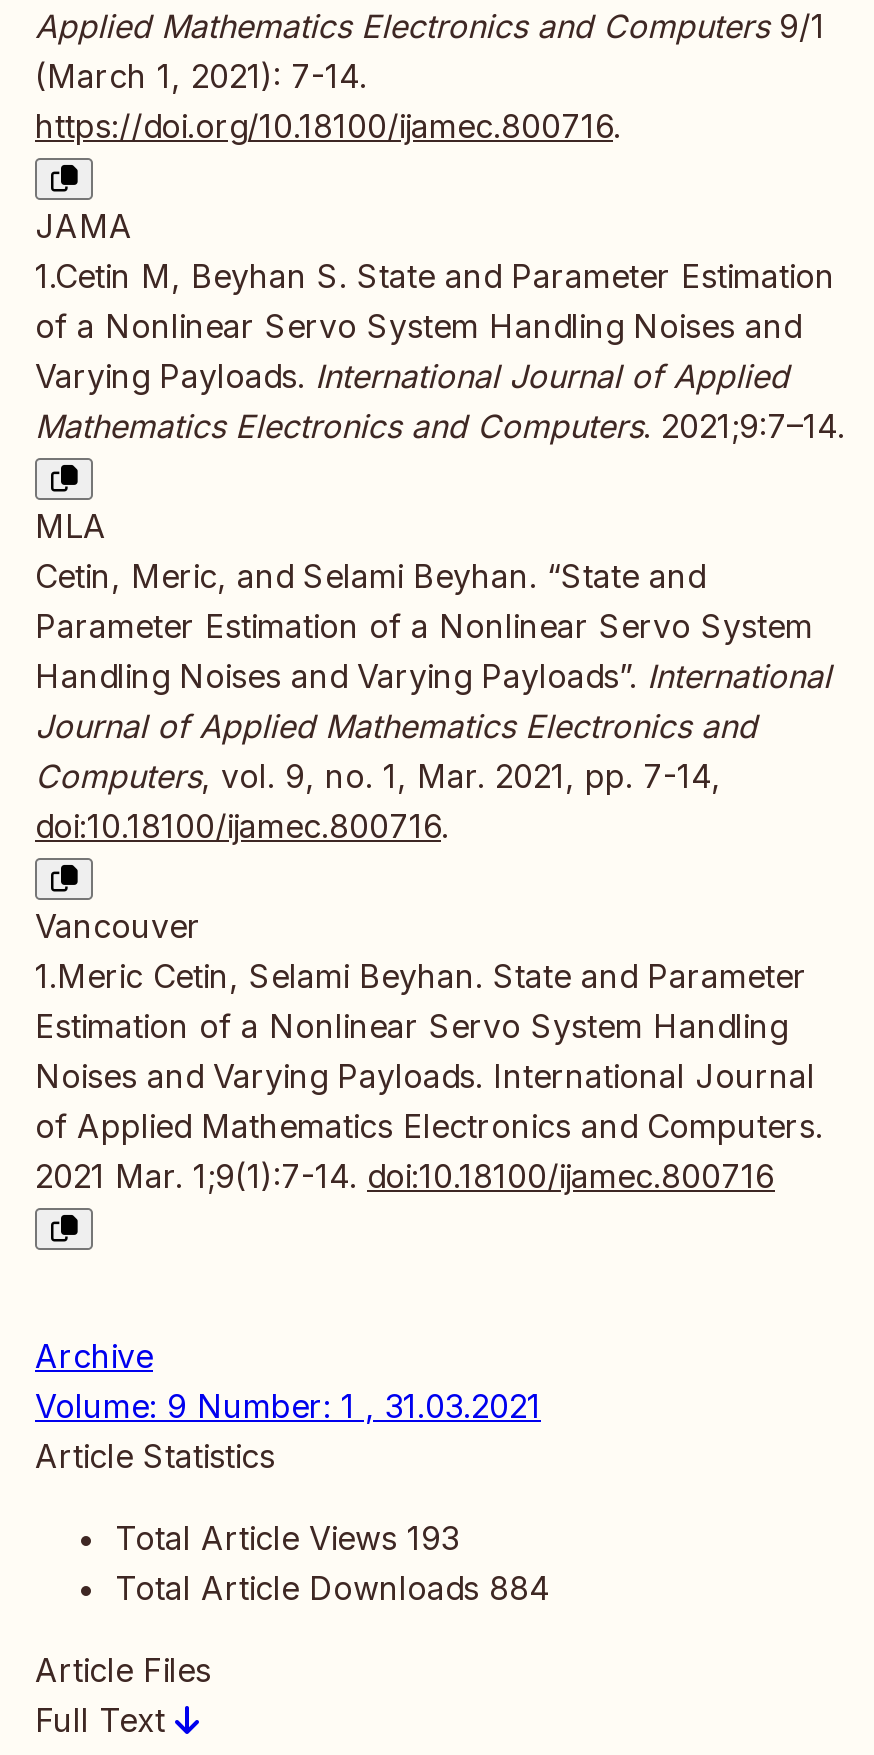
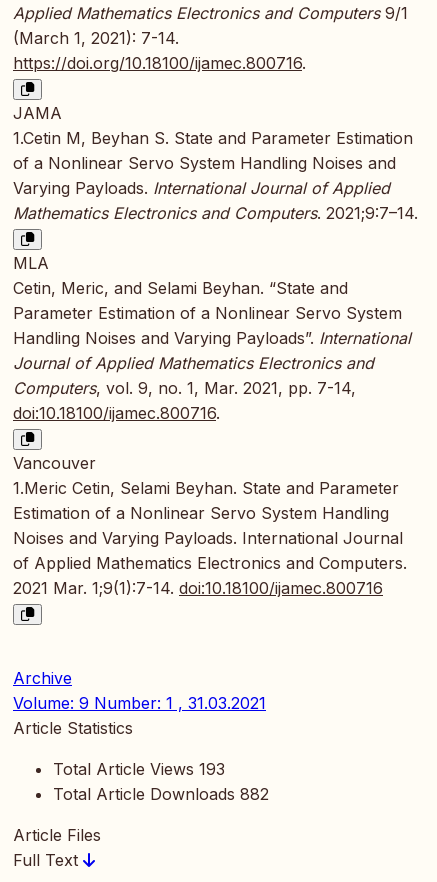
- Total Article Downloads 884
+ Total Article Downloads 882
